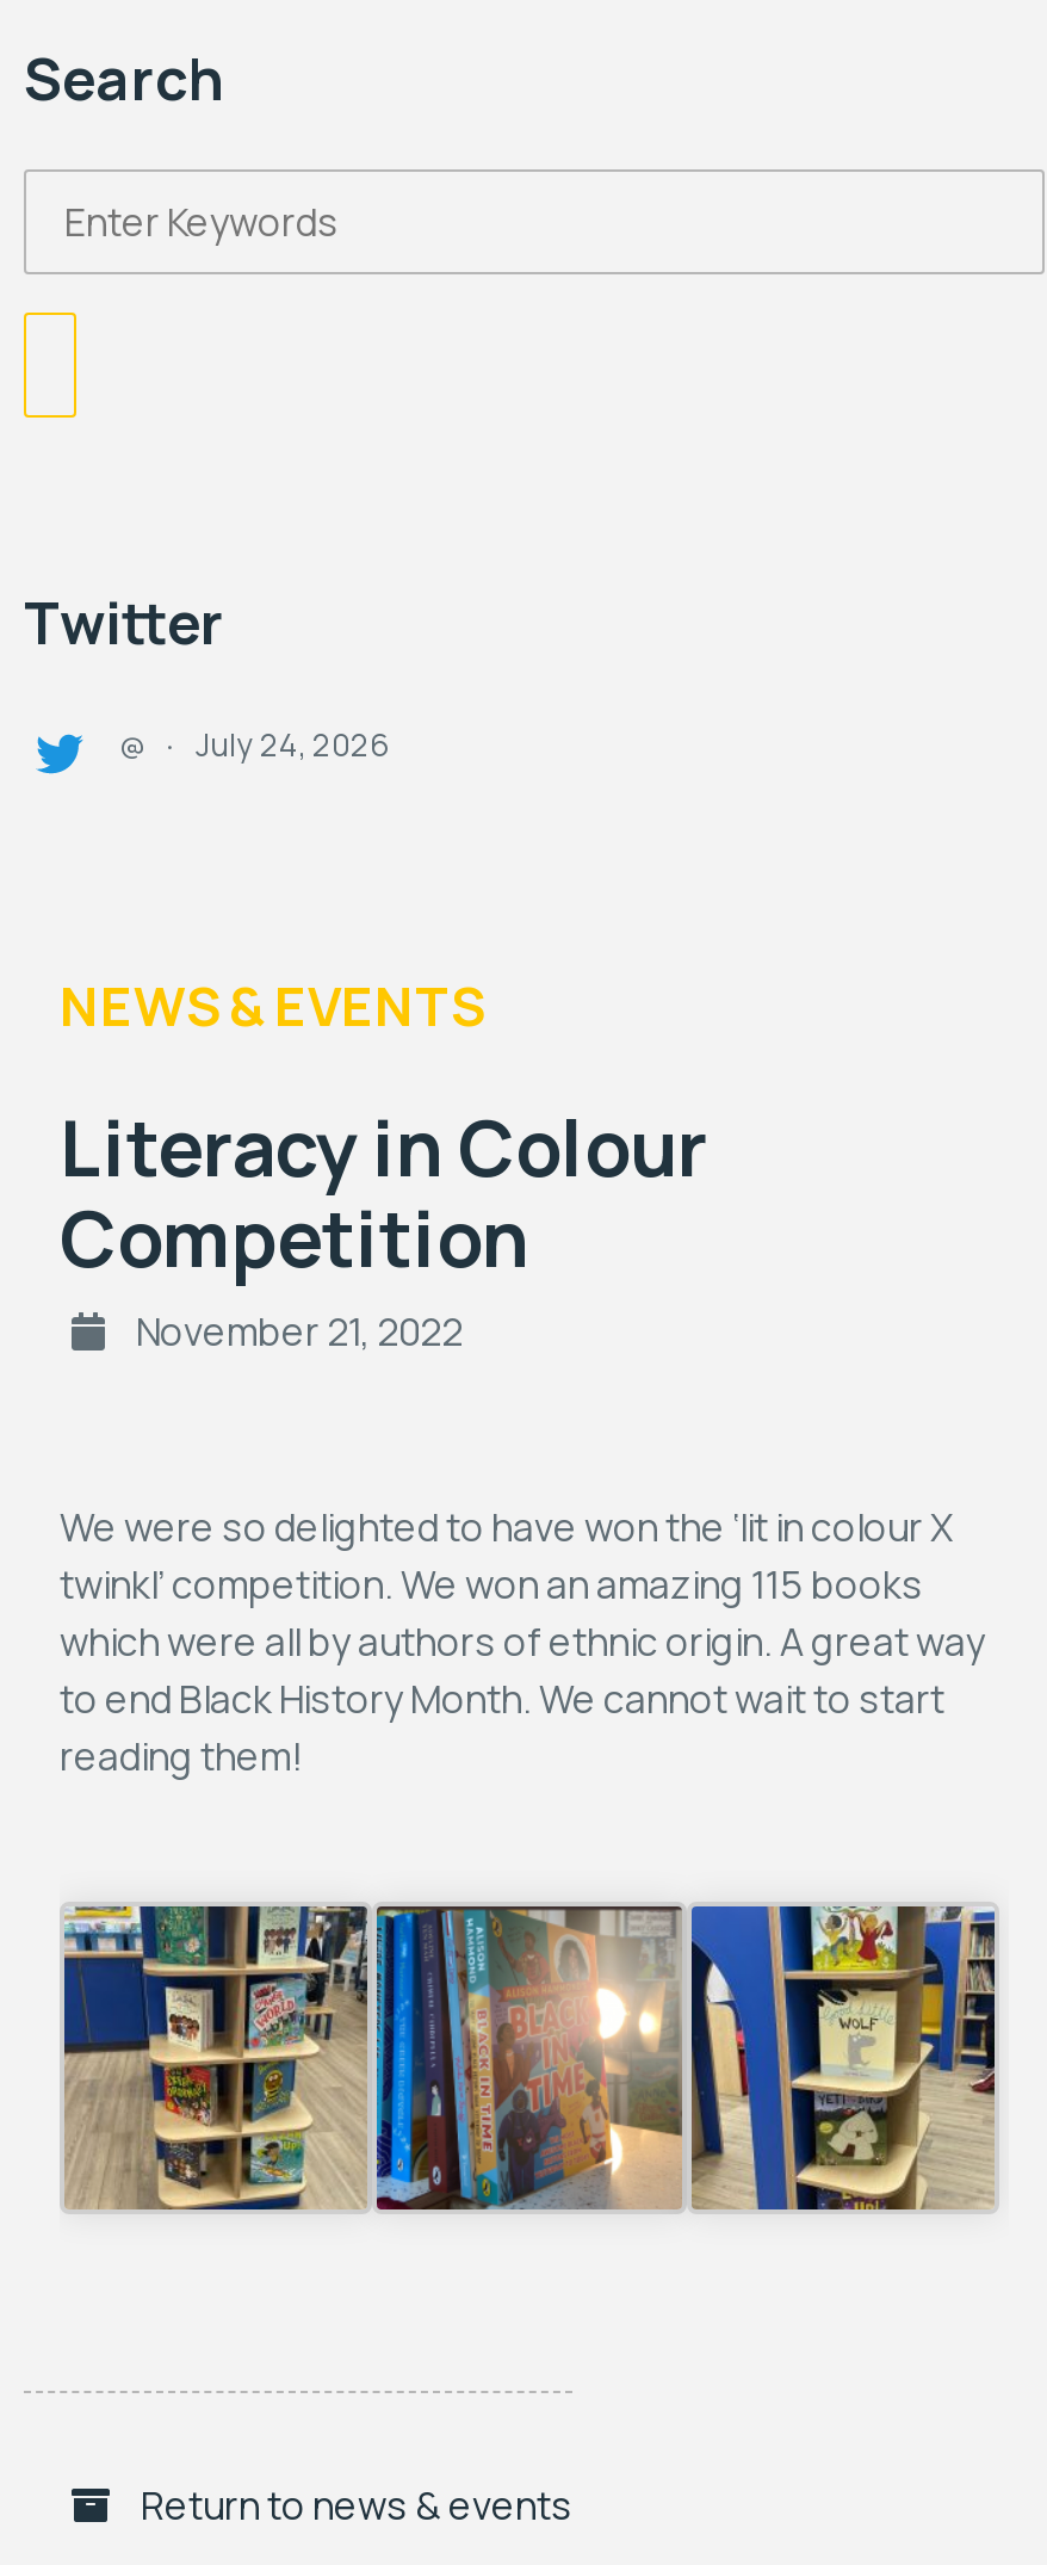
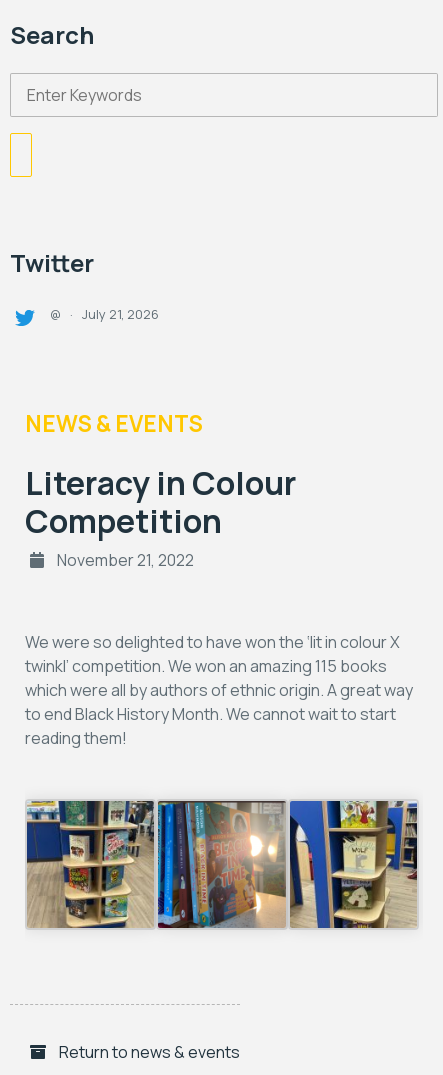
- @ · July 24, 2026
+ @ · July 21, 2026
